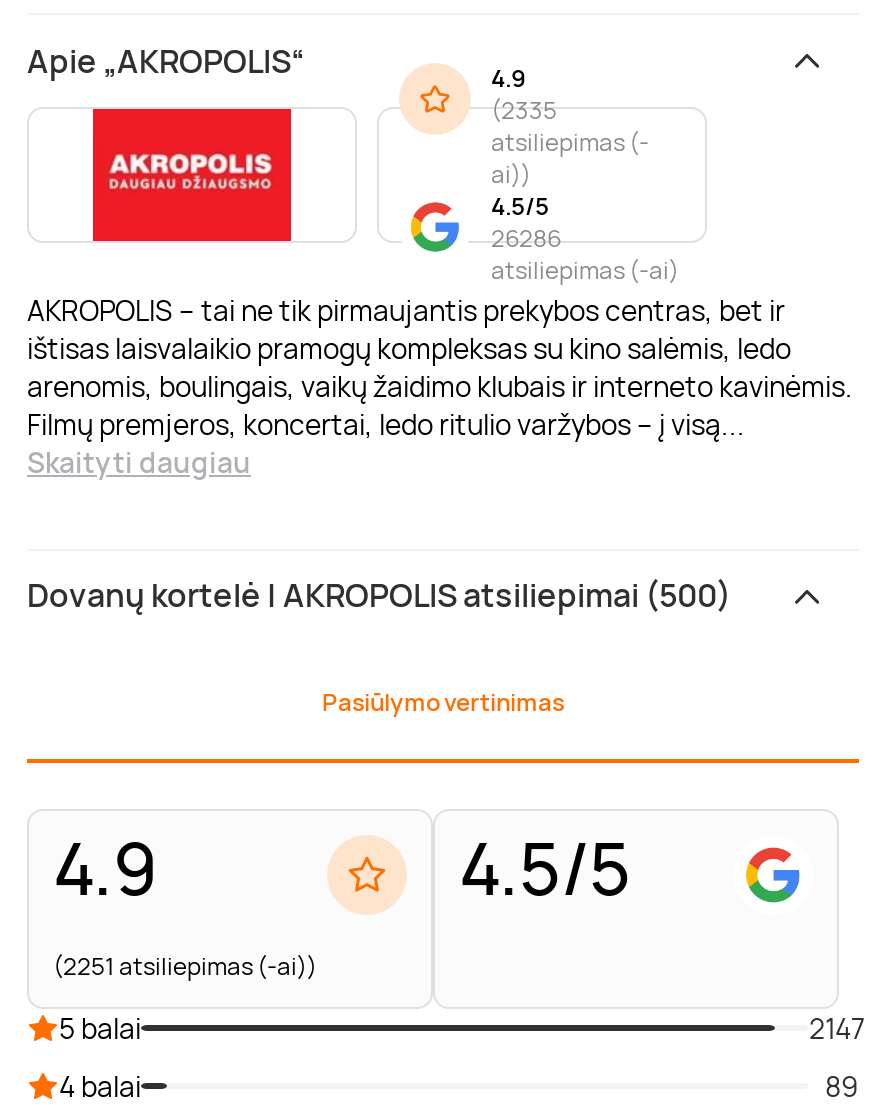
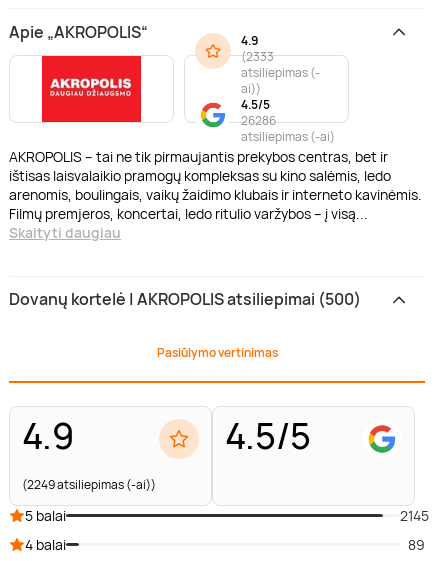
- (2335
+ (2333

- (2251 atsiliepimas (-ai))
+ (2249 atsiliepimas (-ai))

- 2147
+ 2145
